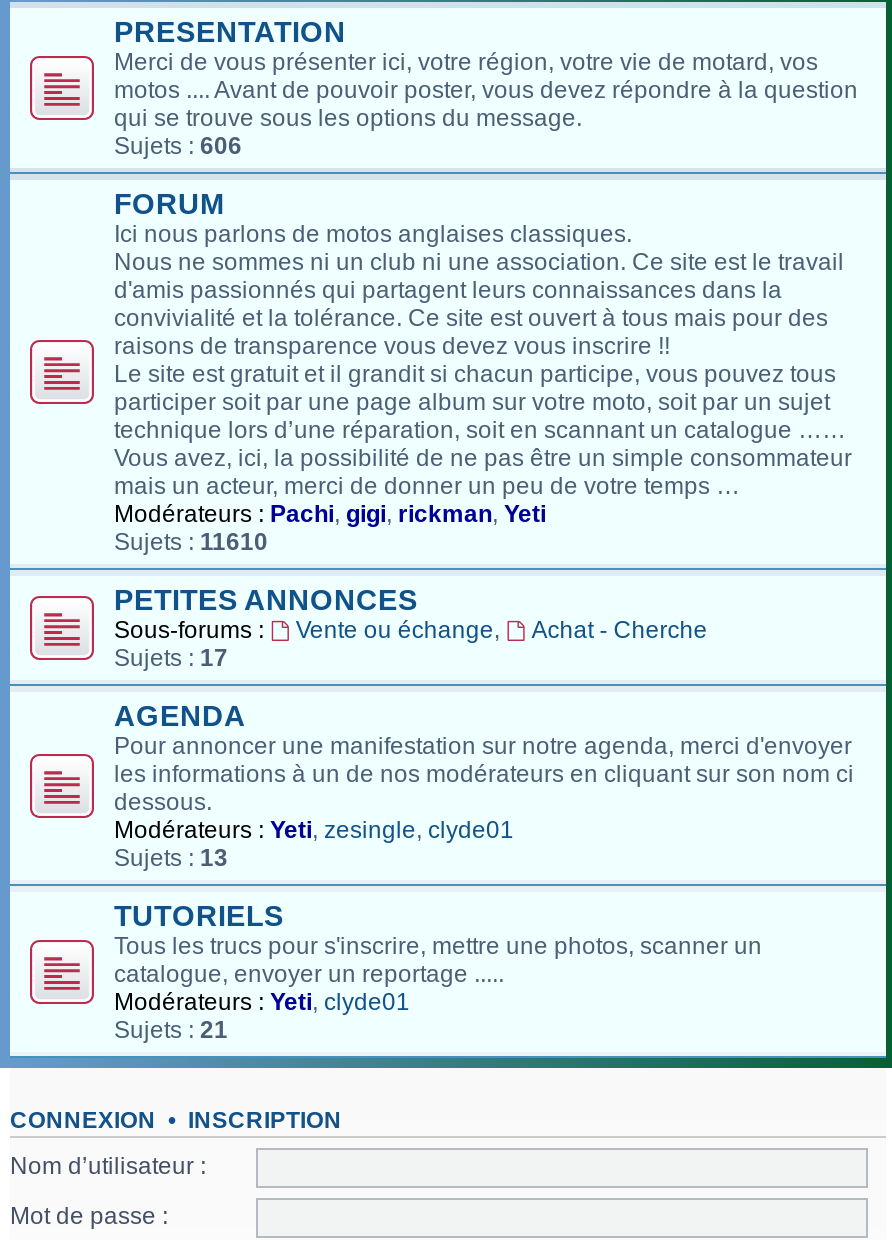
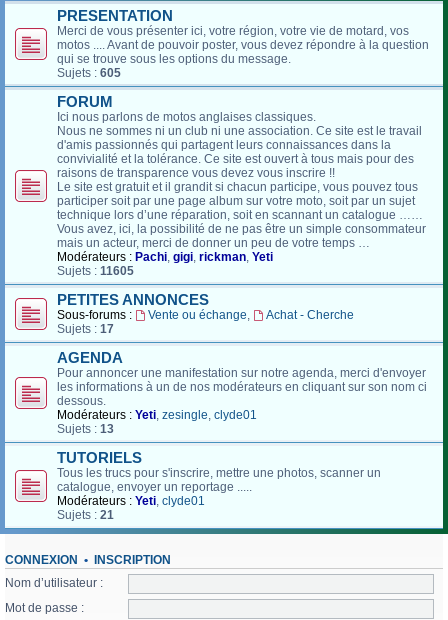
- Sujets : 606
+ Sujets : 605

- Sujets : 11610
+ Sujets : 11605
